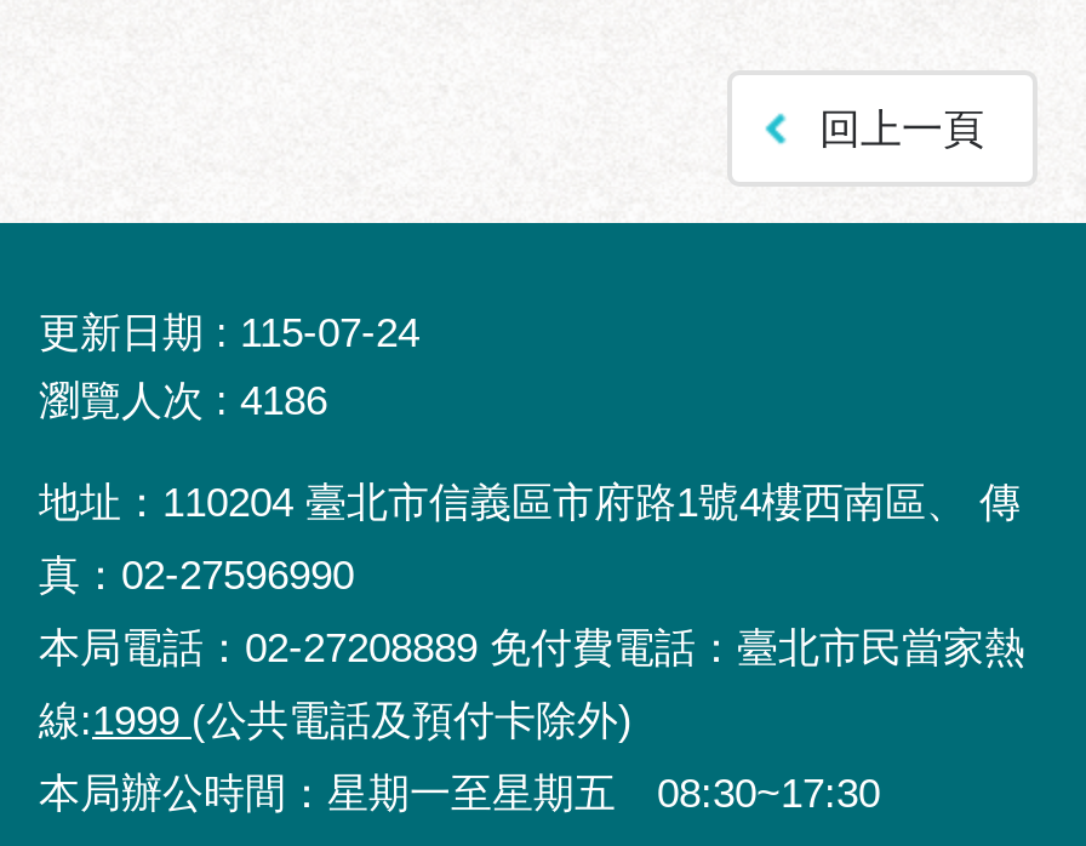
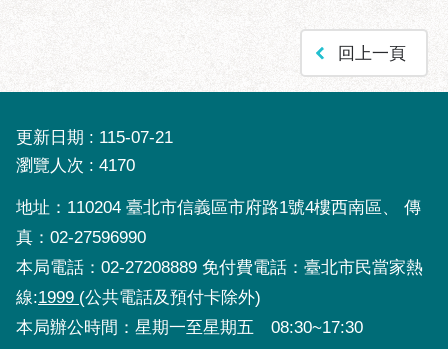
- 115-07-24
+ 115-07-21

- 4186
+ 4170
